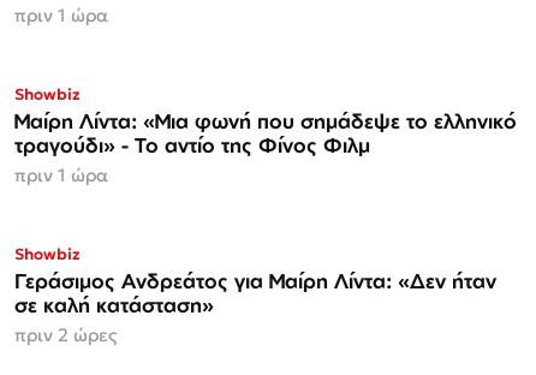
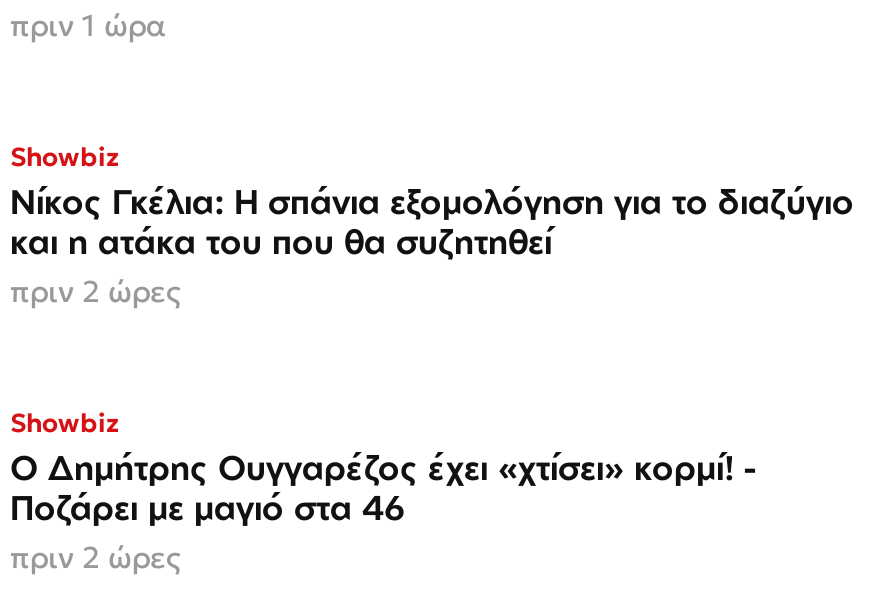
- Μαίρη Λίντα: «Μια φωνή που σημάδεψε το ελληνικό
- τραγούδι» - Το αντίο της Φίνος Φιλμ
- πριν 1 ώρα
+ Νίκος Γκέλια: Η σπάνια εξομολόγηση για το διαζύγιο
+ και η ατάκα του που θα συζητηθεί
+ πριν 2 ώρες

- Γεράσιμος Ανδρεάτος για Μαίρη Λίντα: «Δεν ήταν
- σε καλή κατάσταση»
+ Ο Δημήτρης Ουγγαρέζος έχει «χτίσει» κορμί! -
+ Ποζάρει με μαγιό στα 46
